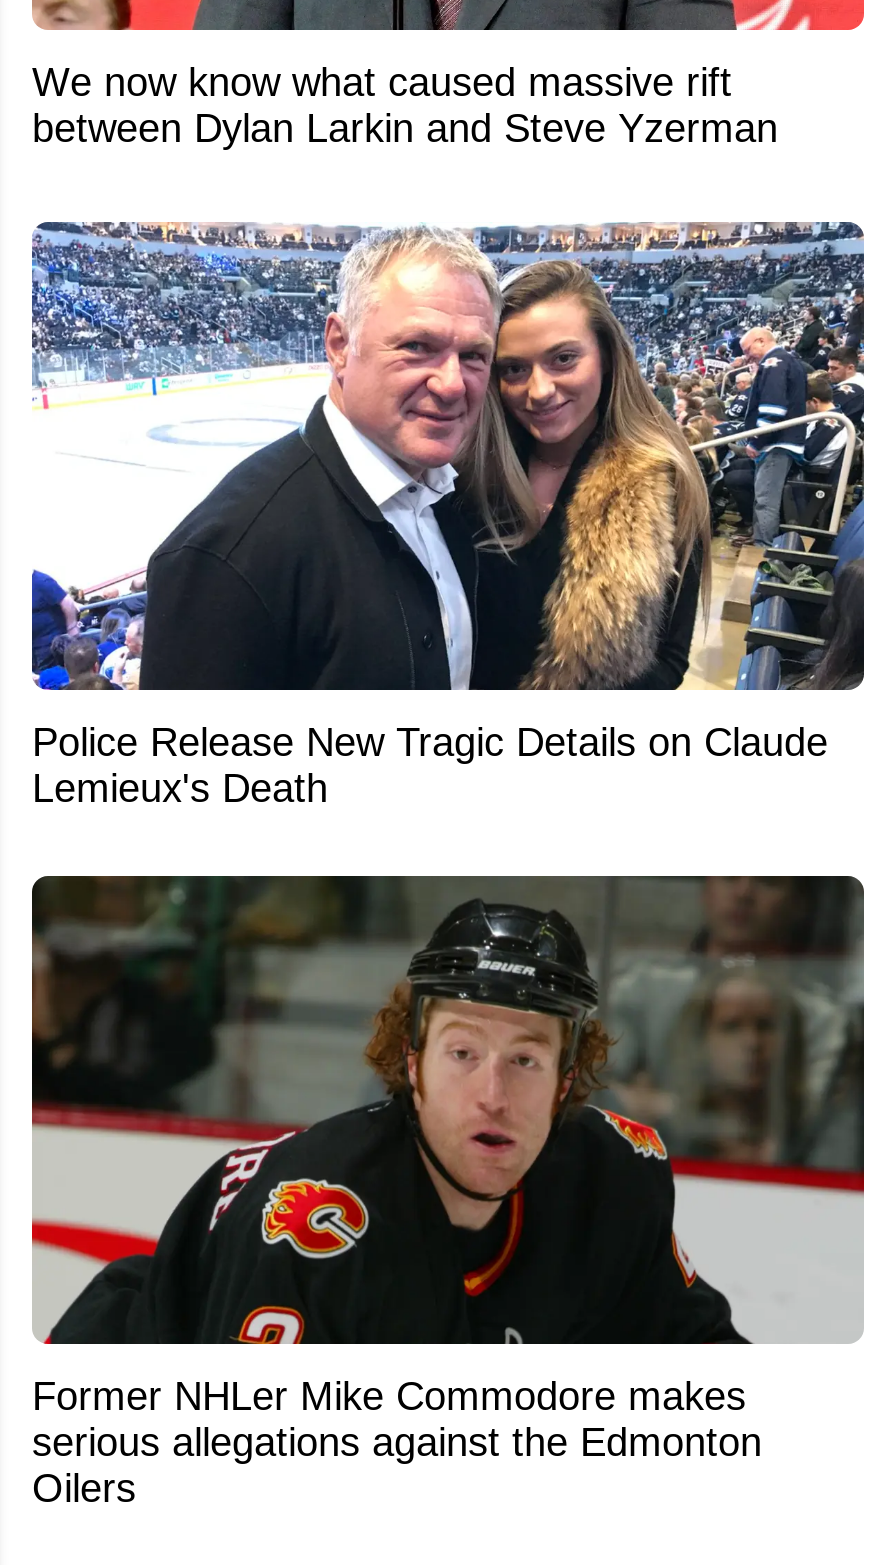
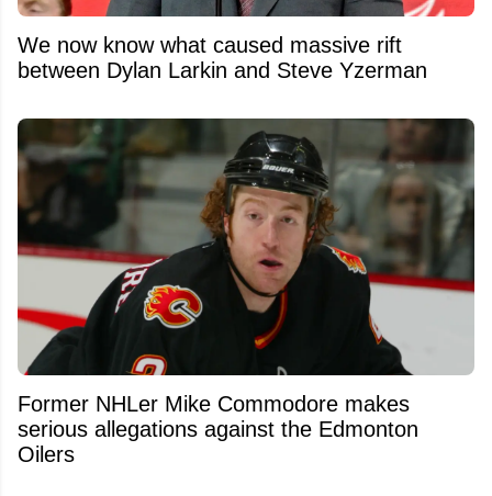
- [image]
- Police Release New Tragic Details on Claude
- Lemieux's Death
